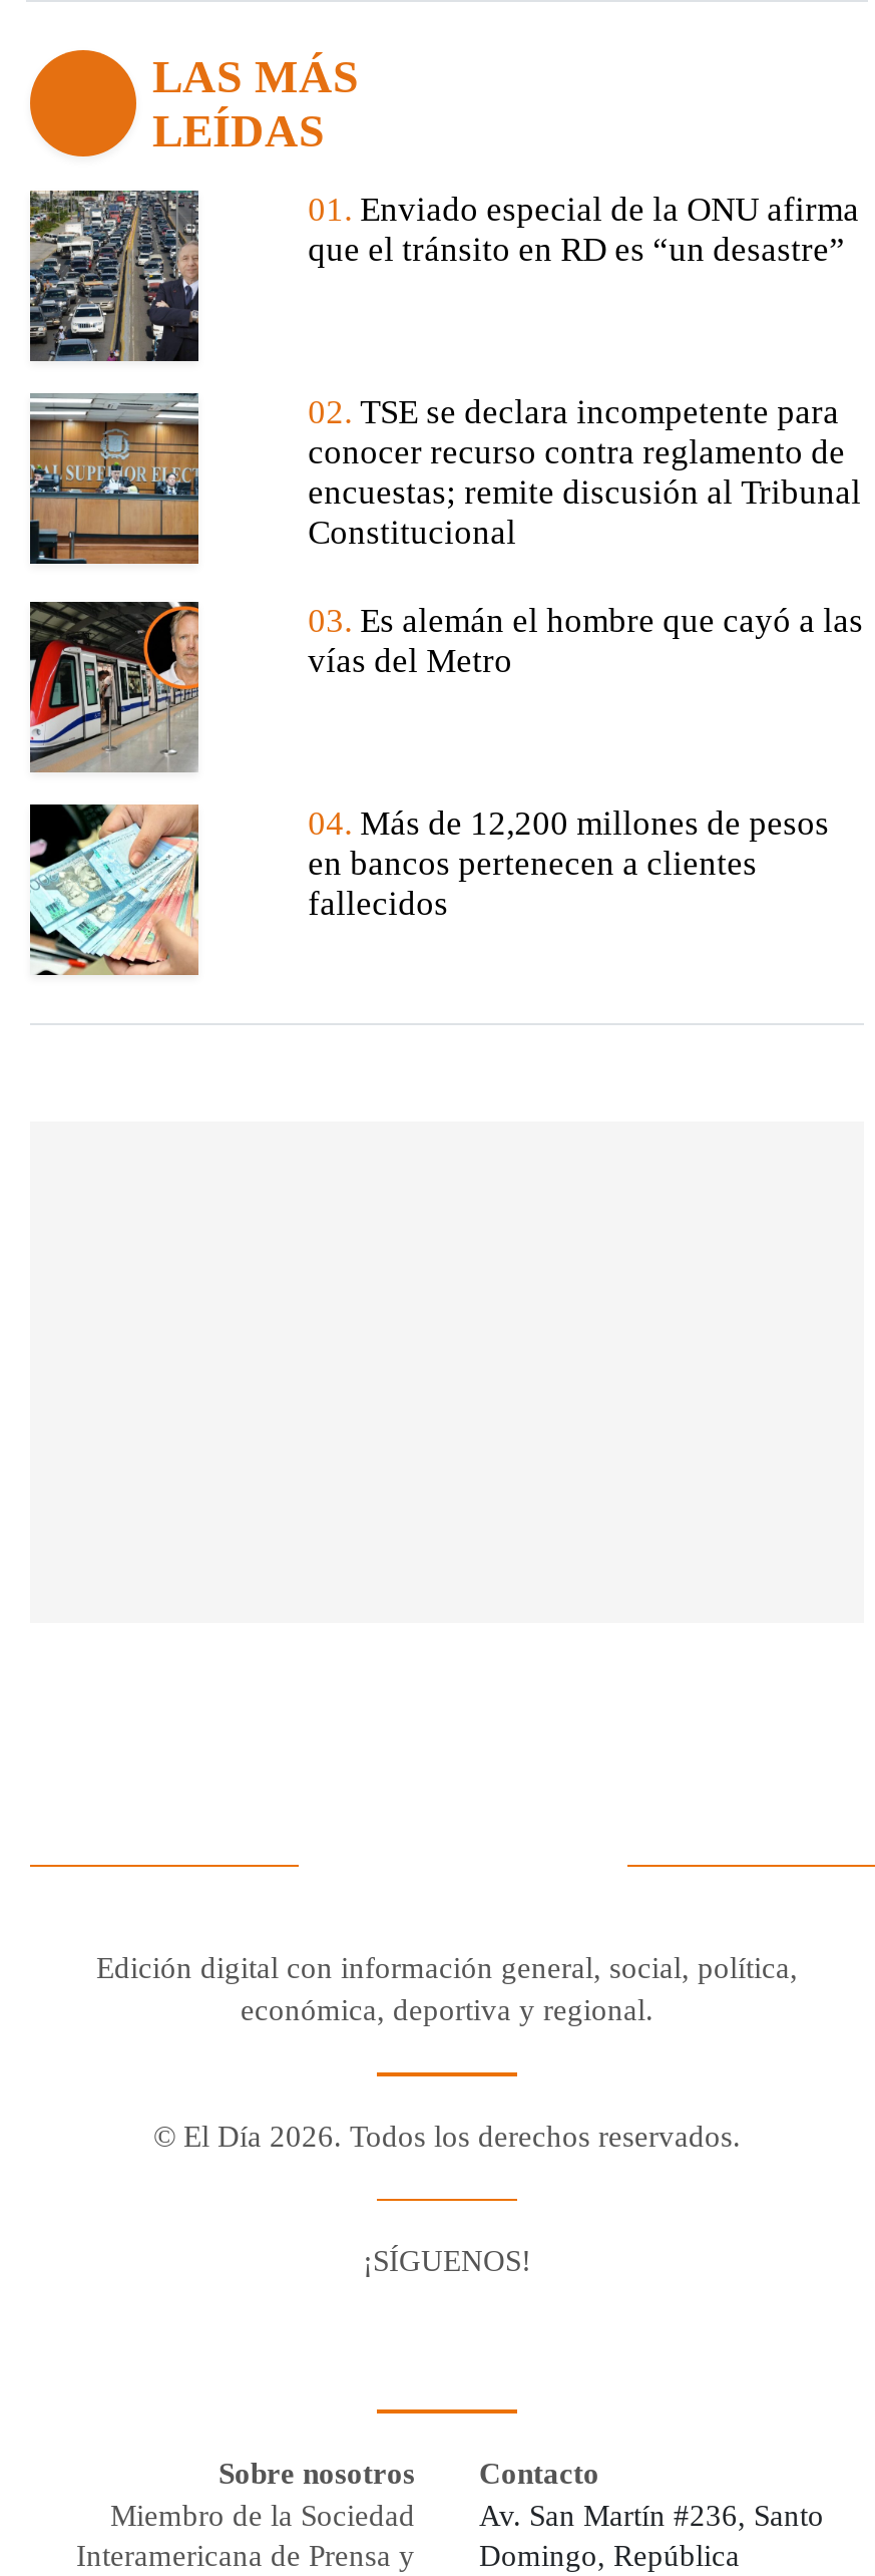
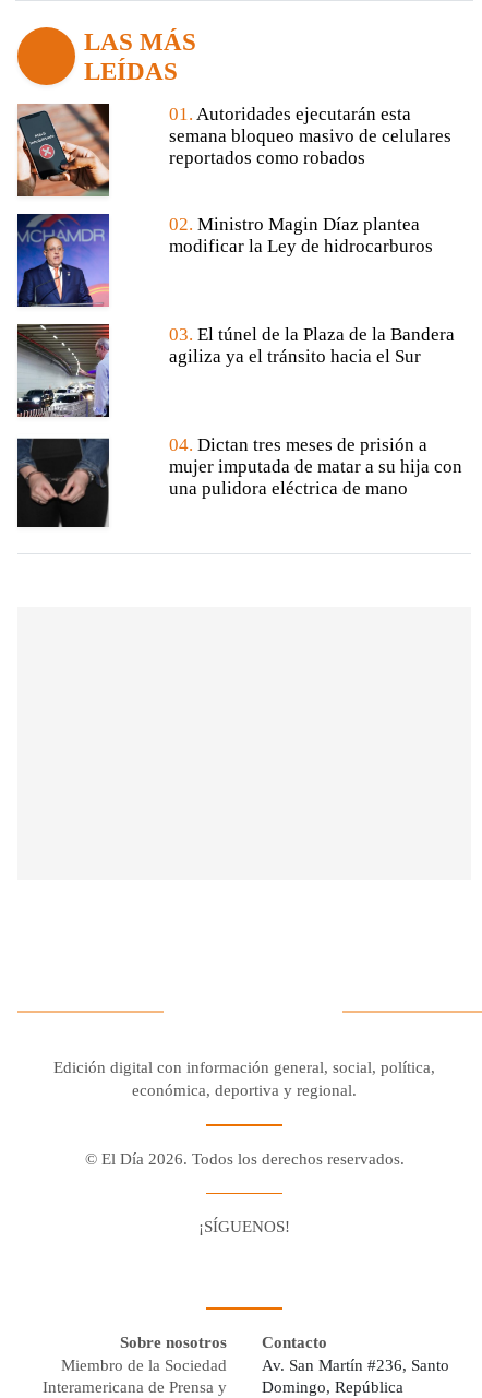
- [image]
+ [image]

- 01. Enviado especial de la ONU afirma
- que el tránsito en RD es “un desastre”
+ 01. Autoridades ejecutarán esta
+ semana bloqueo masivo de celulares
+ reportados como robados

- [image]
+ [image]

- 02. TSE se declara incompetente para
- conocer recurso contra reglamento de
- encuestas; remite discusión al Tribunal
- Constitucional
+ 02. Ministro Magin Díaz plantea
+ modificar la Ley de hidrocarburos

- [image]
+ [image]

- 03. Es alemán el hombre que cayó a las
- vías del Metro
+ 03. El túnel de la Plaza de la Bandera
+ agiliza ya el tránsito hacia el Sur

- [image]
+ [image]

- 04. Más de 12,200 millones de pesos
- en bancos pertenecen a clientes
- fallecidos
+ 04. Dictan tres meses de prisión a
+ mujer imputada de matar a su hija con
+ una pulidora eléctrica de mano
